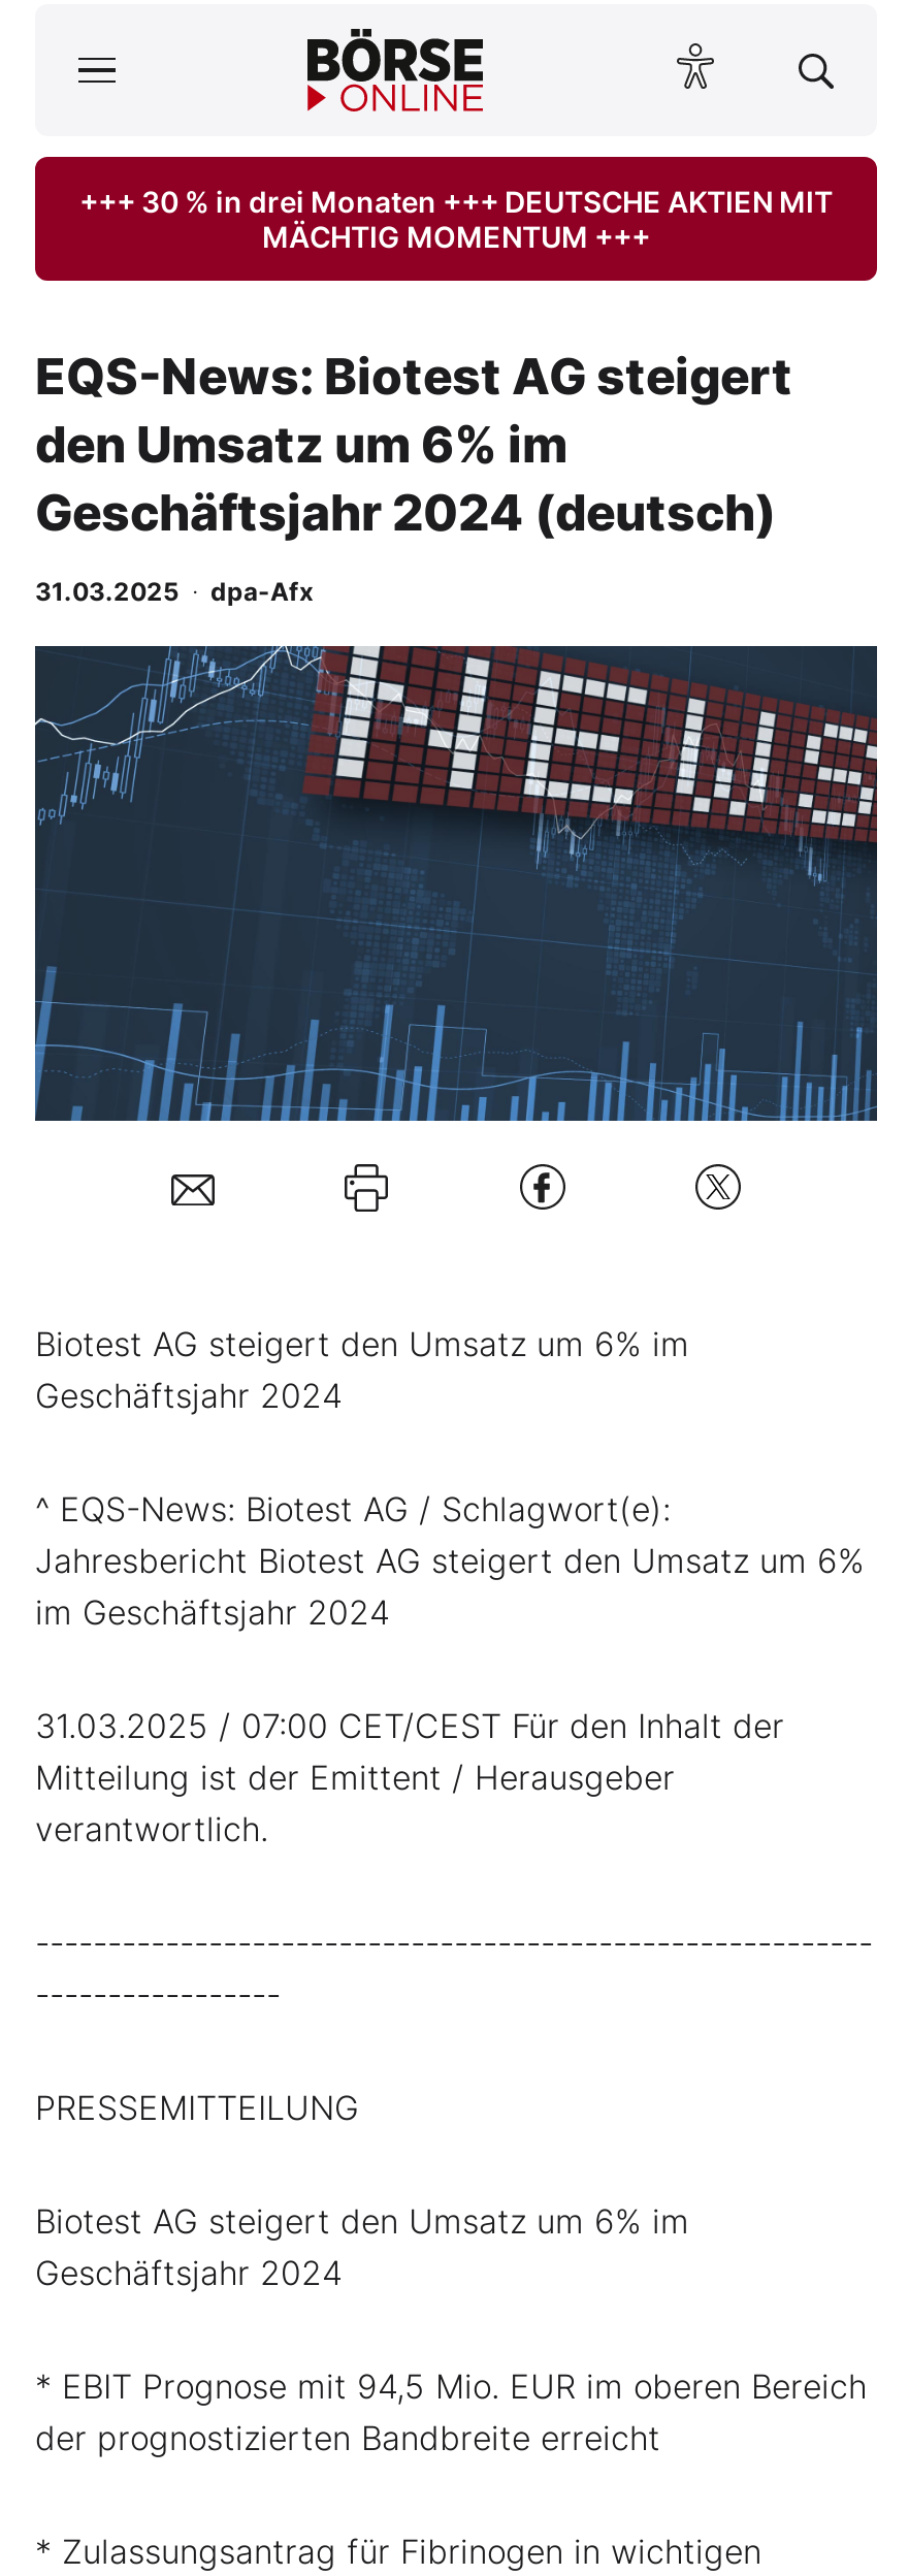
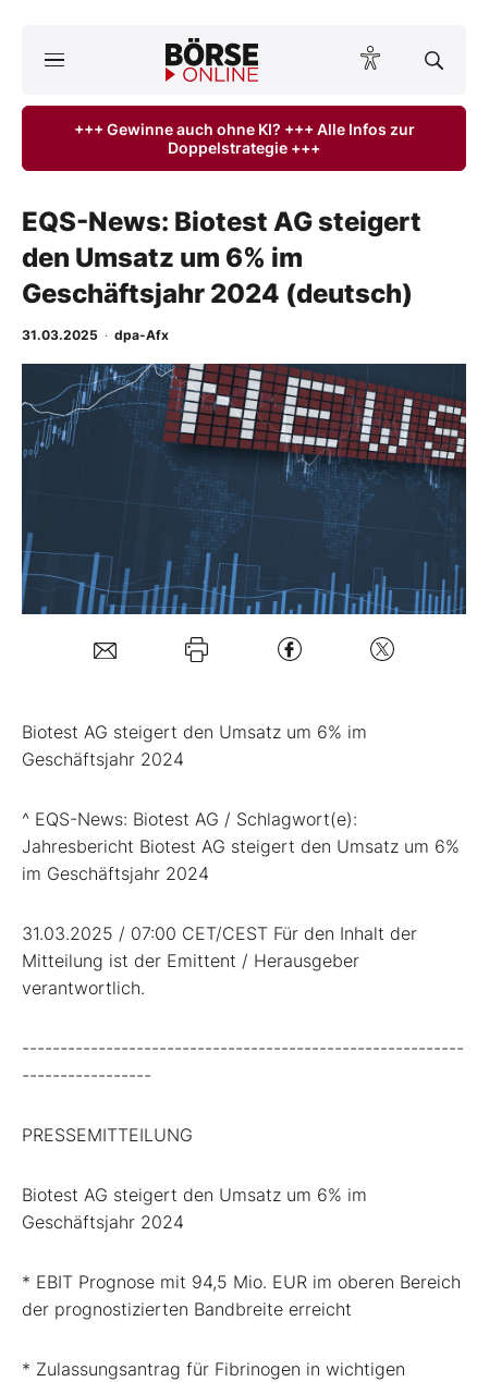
- +++ 30 % in drei Monaten +++ DEUTSCHE AKTIEN MIT
- MÄCHTIG MOMENTUM +++
+ +++ Gewinne auch ohne KI? +++ Alle Infos zur
+ Doppelstrategie +++
